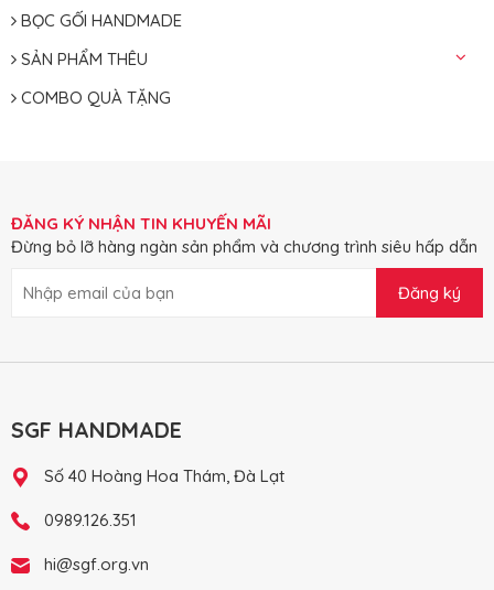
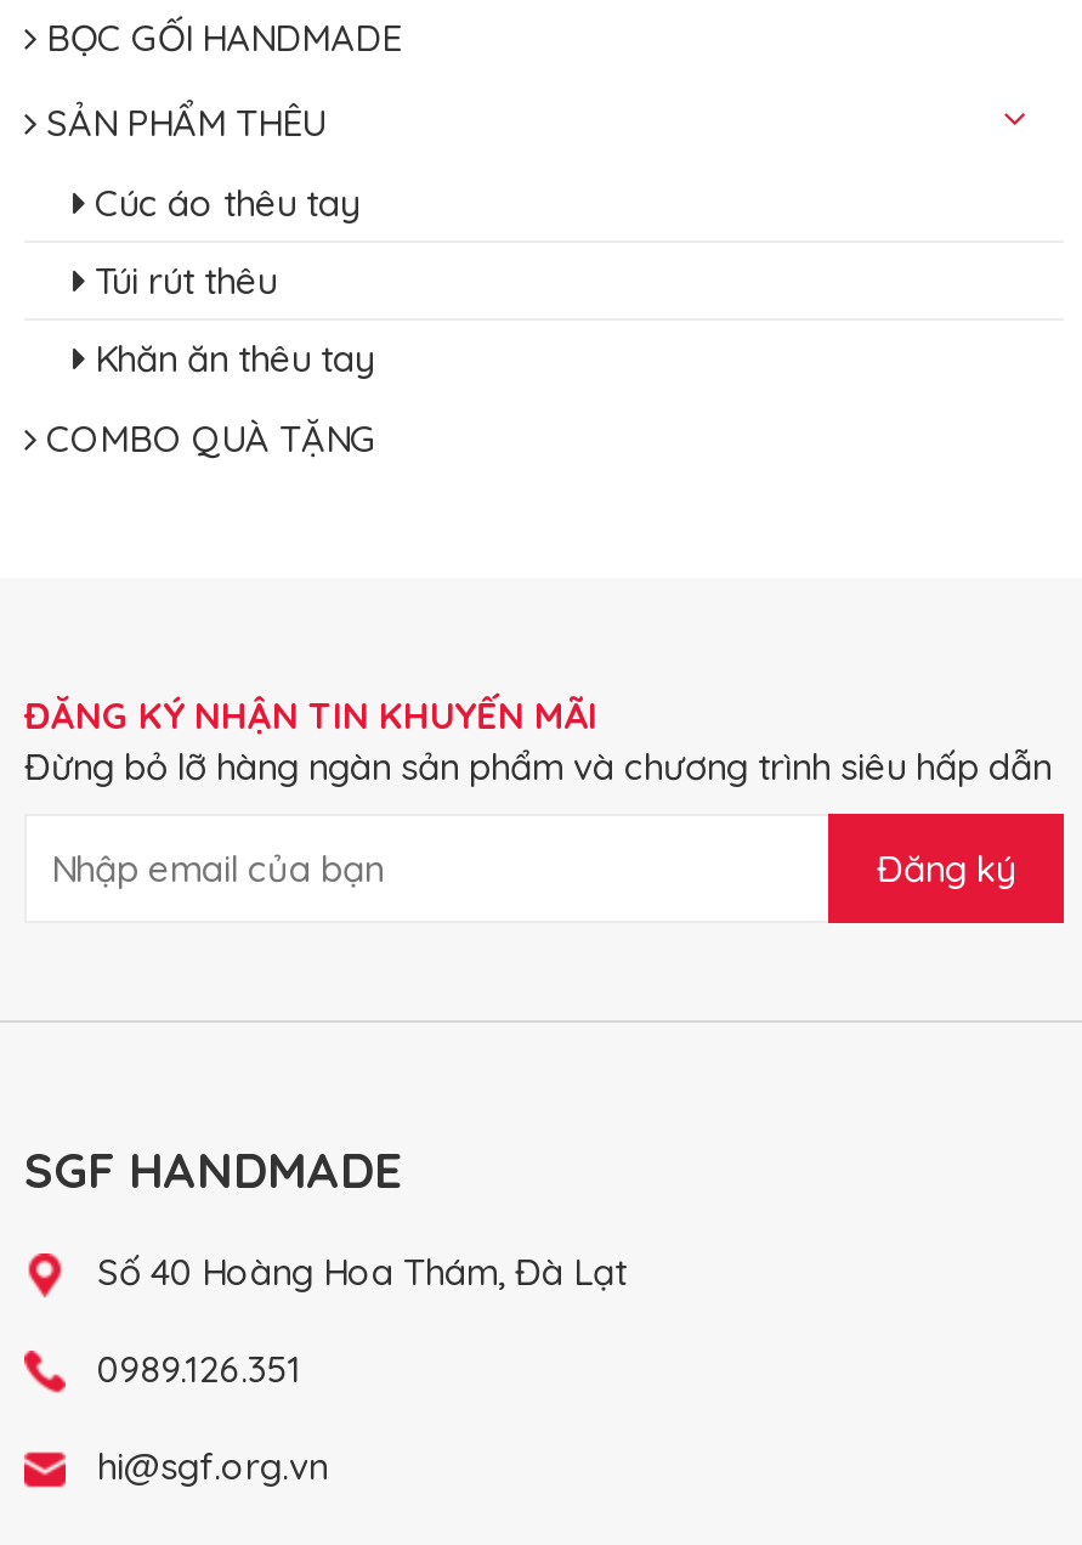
+ Cúc áo thêu tay
+ Túi rút thêu
+ Khăn ăn thêu tay
